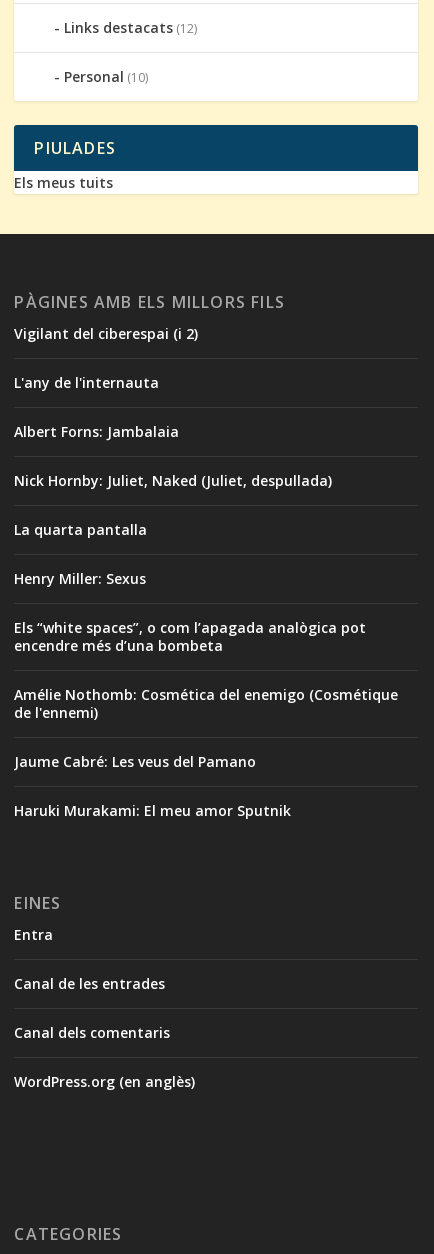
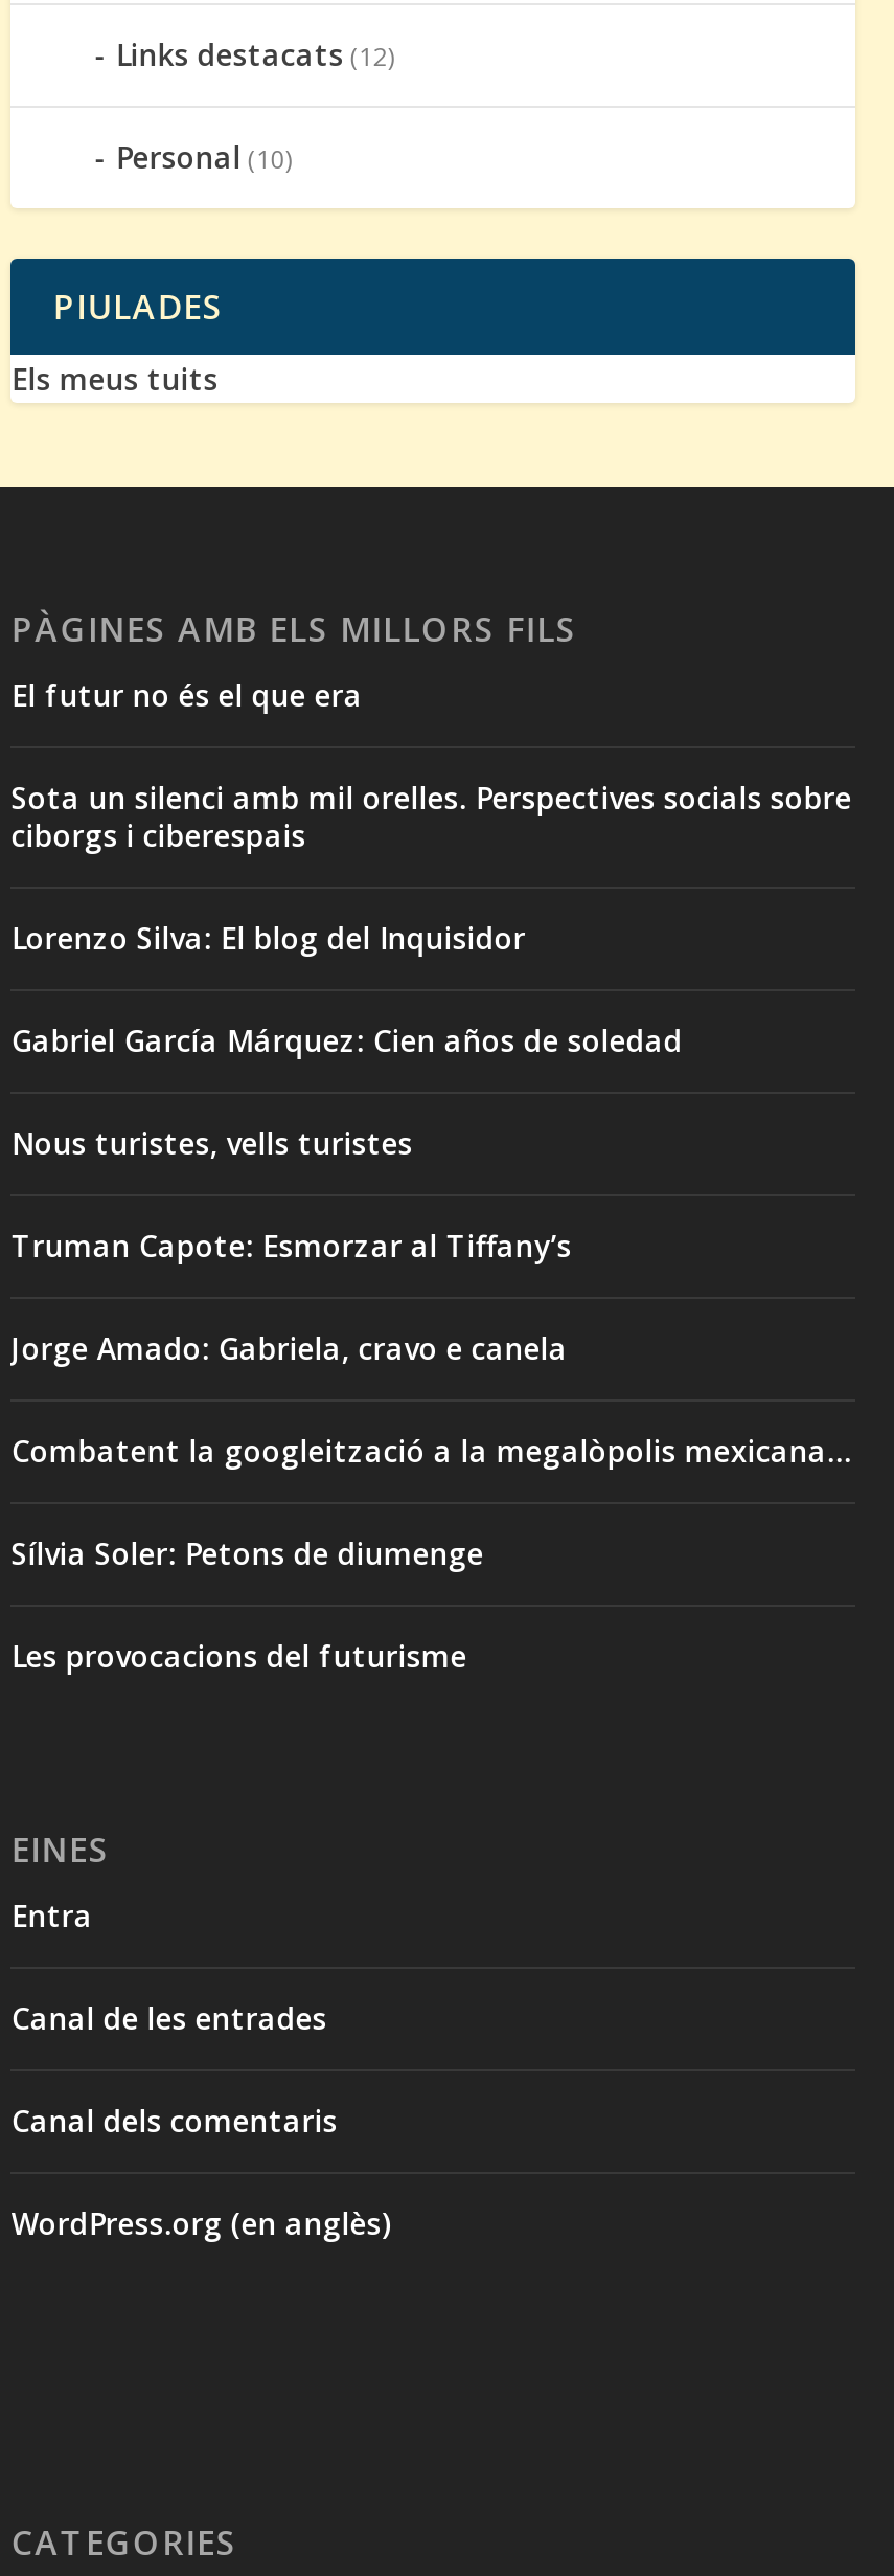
- Vigilant del ciberespai (i 2)
+ El futur no és el que era

- L'any de l'internauta
+ Sota un silenci amb mil orelles. Perspectives socials sobre
+ ciborgs i ciberespais

- Albert Forns: Jambalaia
+ Lorenzo Silva: El blog del Inquisidor

- Nick Hornby: Juliet, Naked (Juliet, despullada)
+ Gabriel García Márquez: Cien años de soledad

- La quarta pantalla
+ Nous turistes, vells turistes

- Henry Miller: Sexus
+ Truman Capote: Esmorzar al Tiffany’s

- Els “white spaces”, o com l’apagada analògica pot
- encendre més d’una bombeta
+ Jorge Amado: Gabriela, cravo e canela

- Amélie Nothomb: Cosmética del enemigo (Cosmétique
- de l'ennemi)
+ Combatent la googleització a la megalòpolis mexicana…

- Jaume Cabré: Les veus del Pamano
+ Sílvia Soler: Petons de diumenge

- Haruki Murakami: El meu amor Sputnik
+ Les provocacions del futurisme
